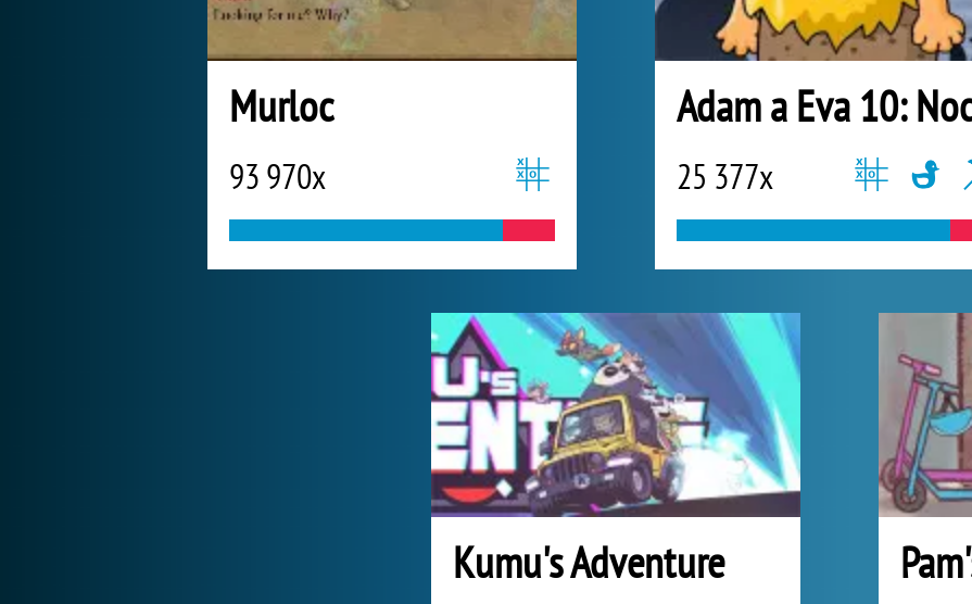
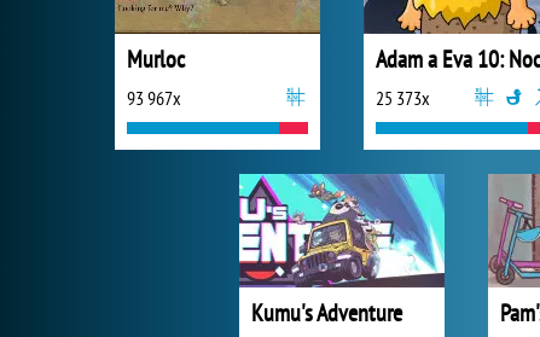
- 93 970x
+ 93 967x

- 25 377x
+ 25 373x
